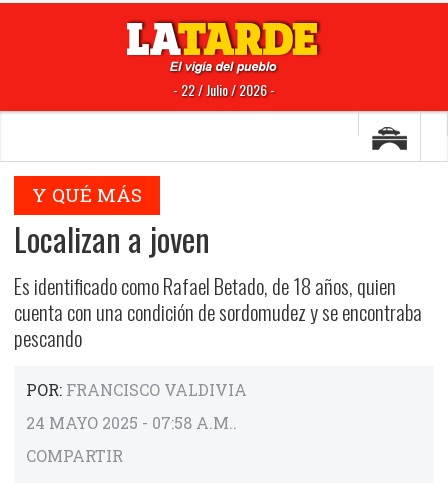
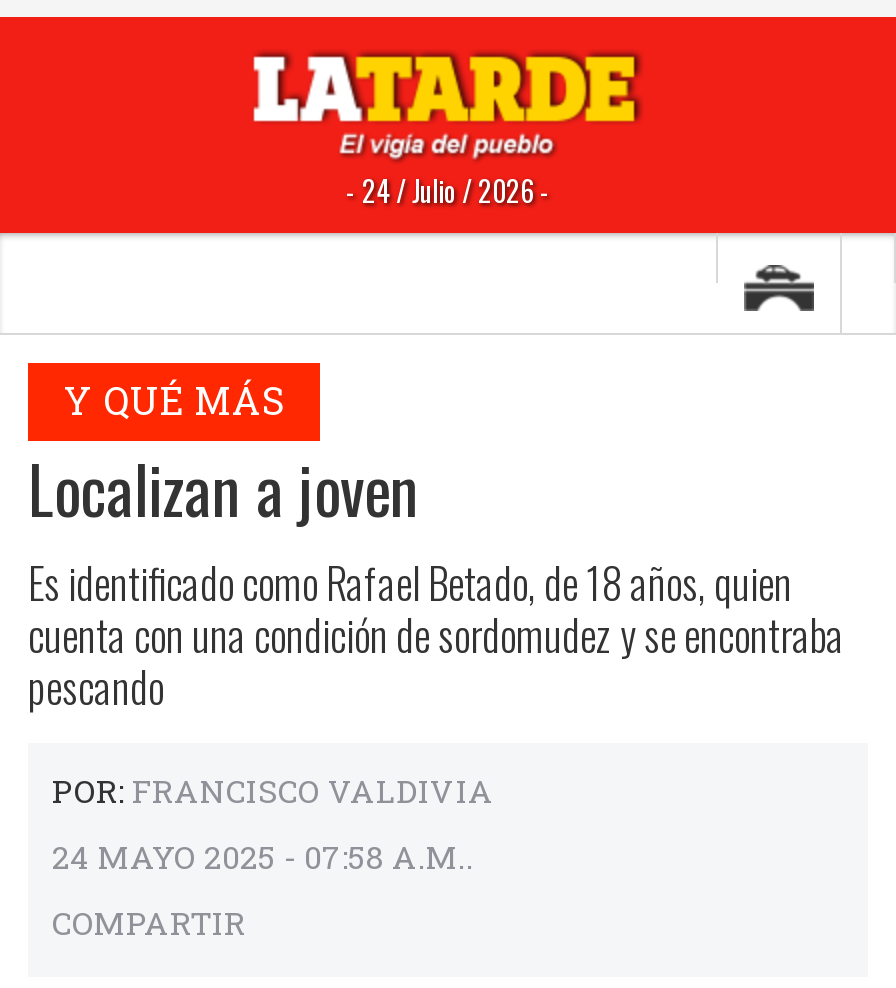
- - 22 / Julio / 2026 -
+ - 24 / Julio / 2026 -
